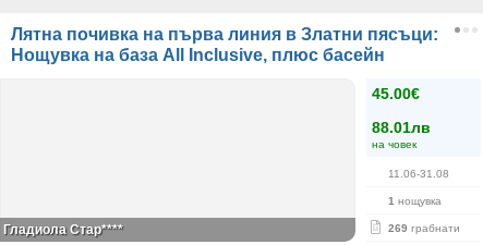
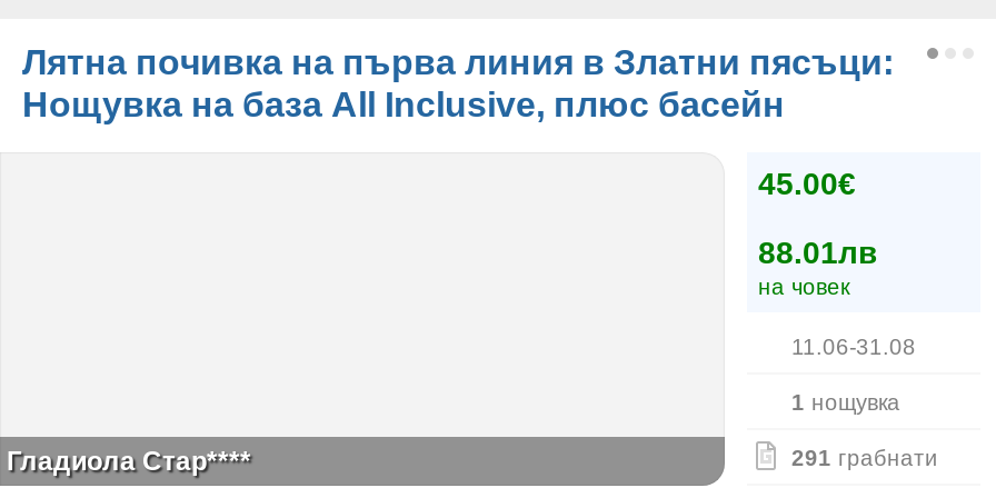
- 269 грабнати
+ 291 грабнати
